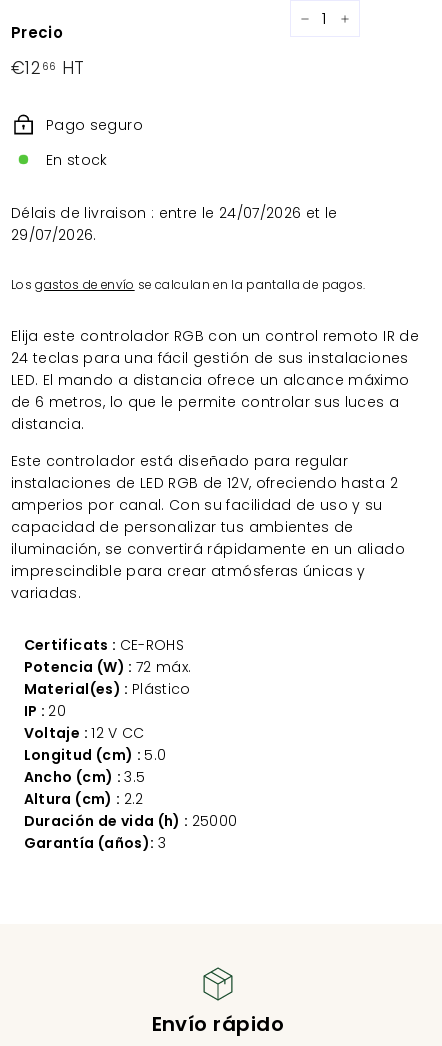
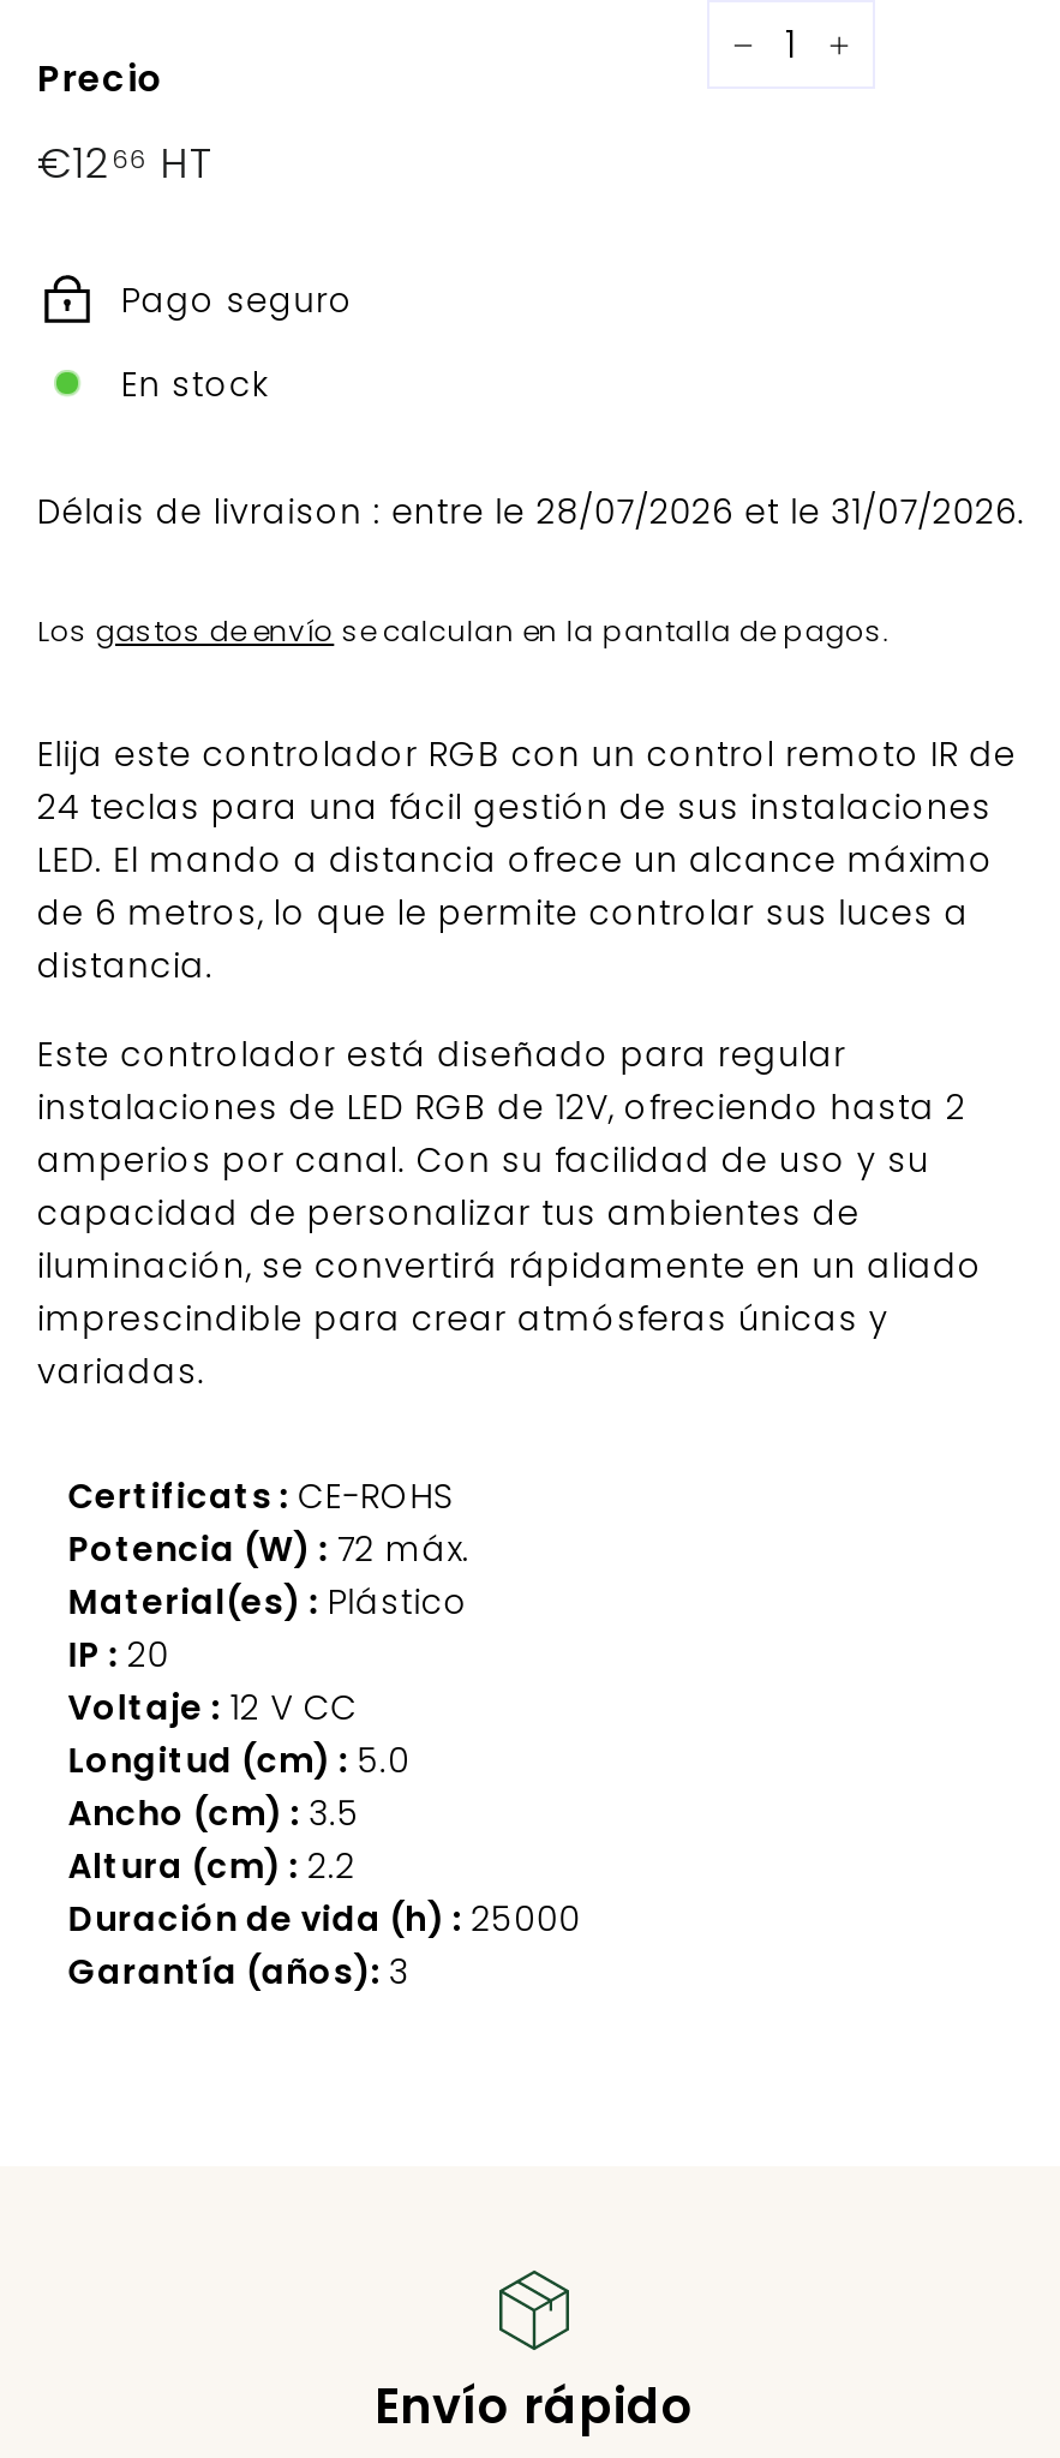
- Délais de livraison : entre le 24/07/2026 et le
- 29/07/2026.
+ Délais de livraison : entre le 28/07/2026 et le 31/07/2026.
